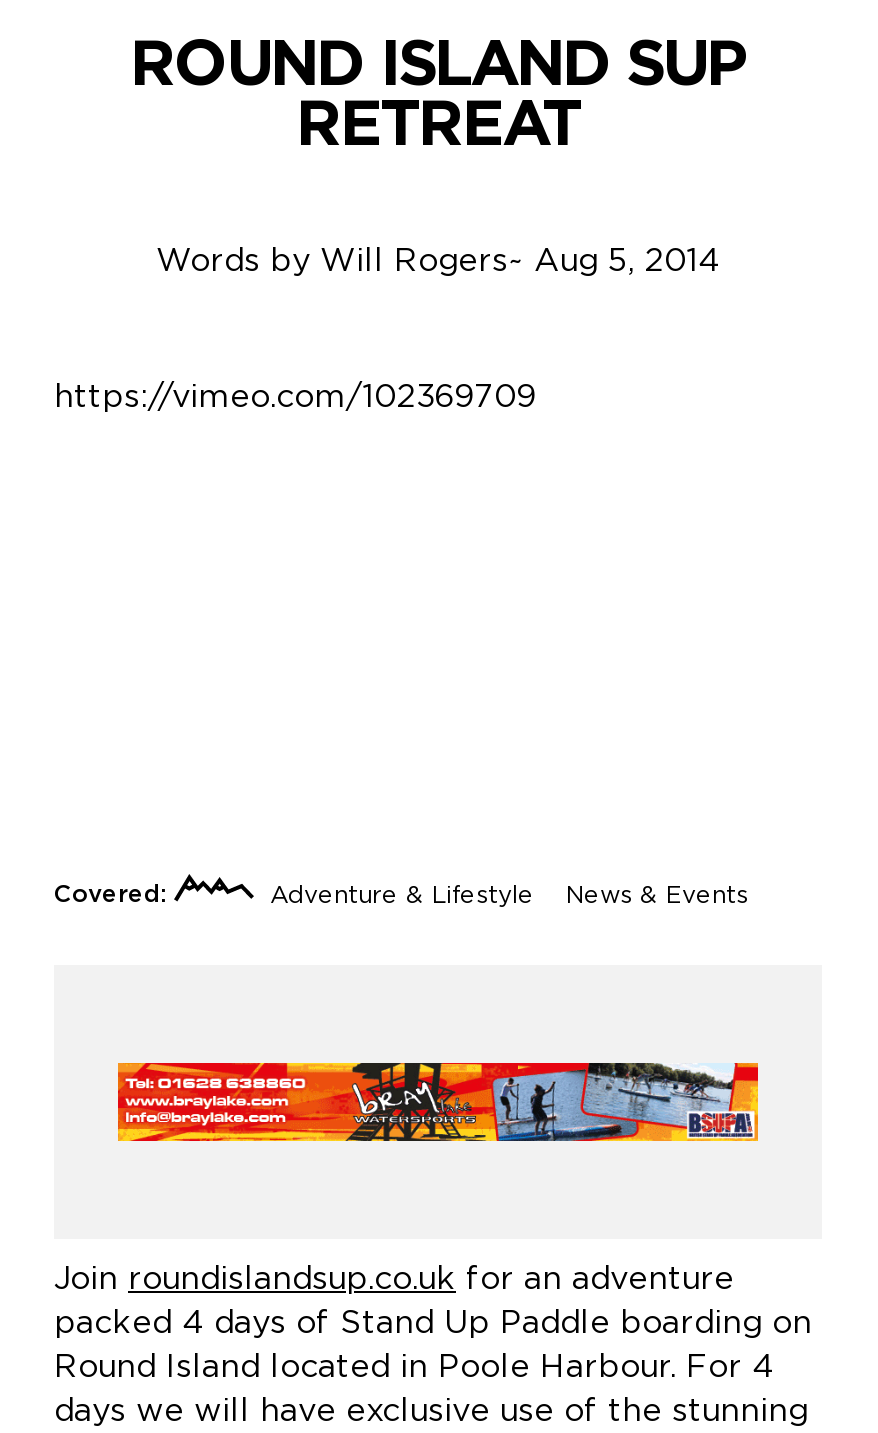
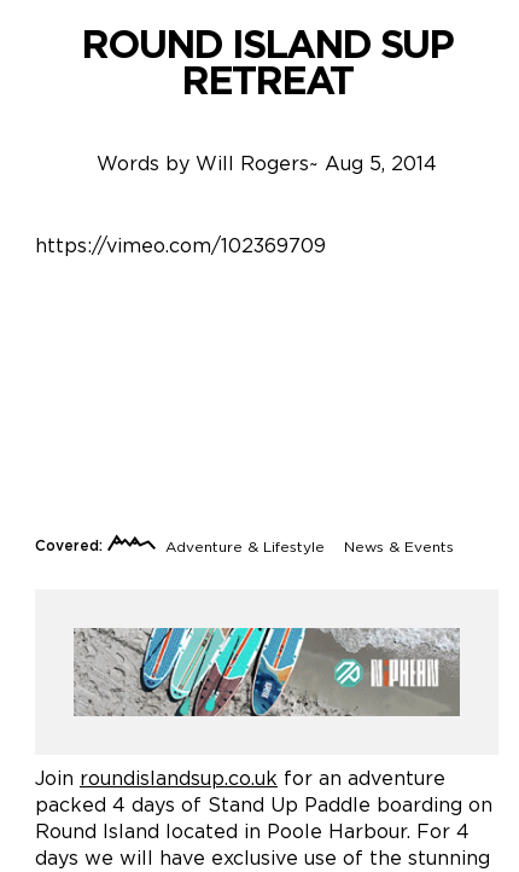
- [image]
+ [image]
